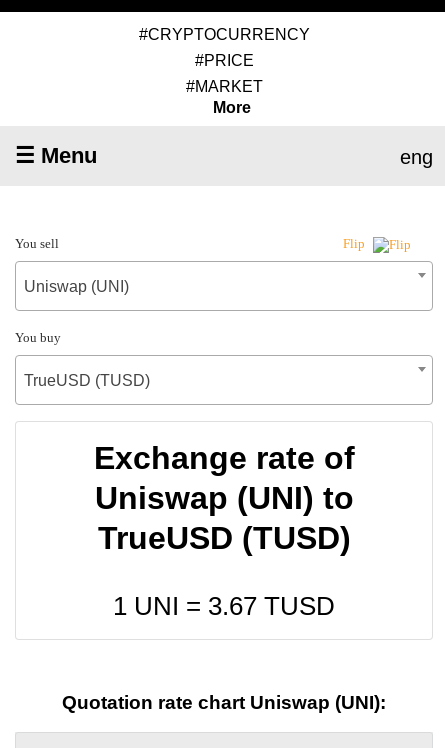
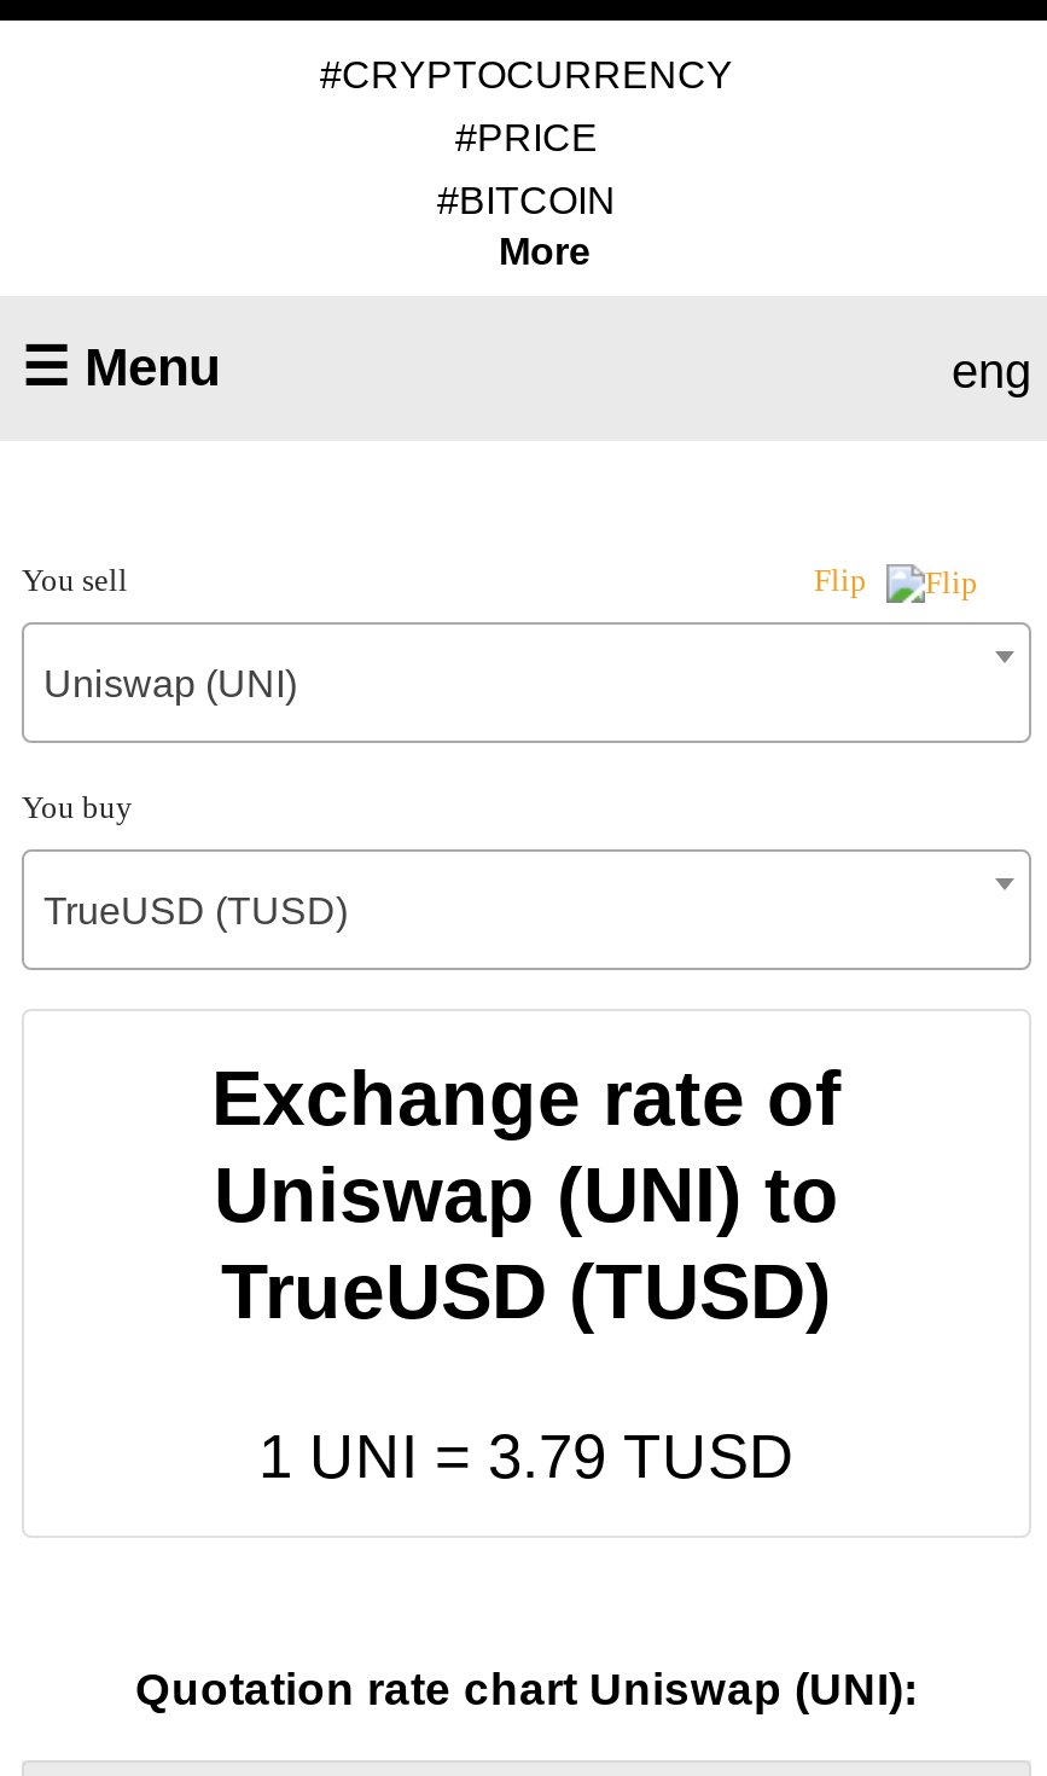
- #MARKET
+ #BITCOIN

- 1 UNI = 3.67 TUSD
+ 1 UNI = 3.79 TUSD
